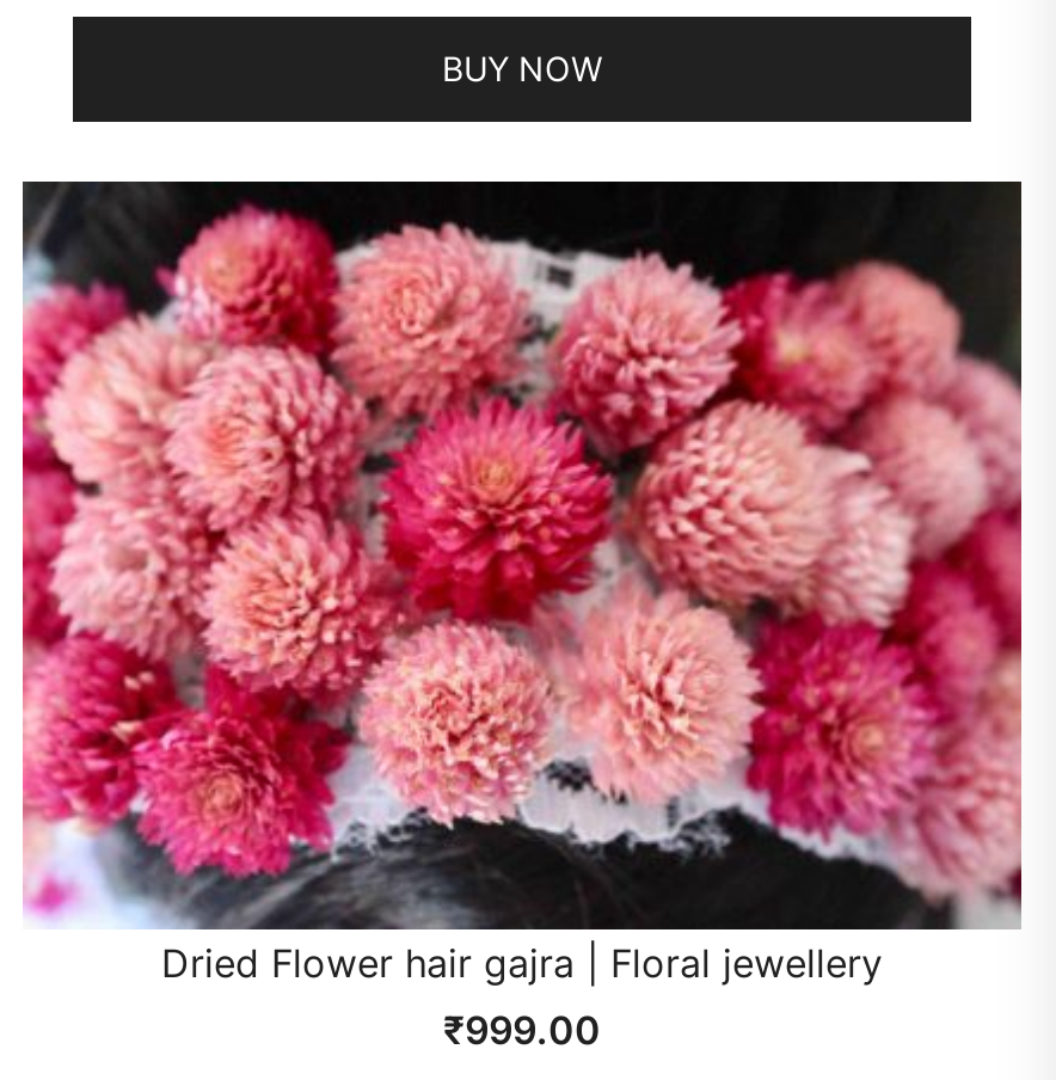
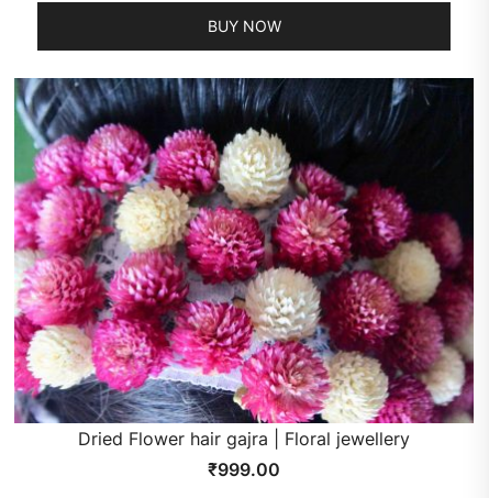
- [image]
+ [image]
